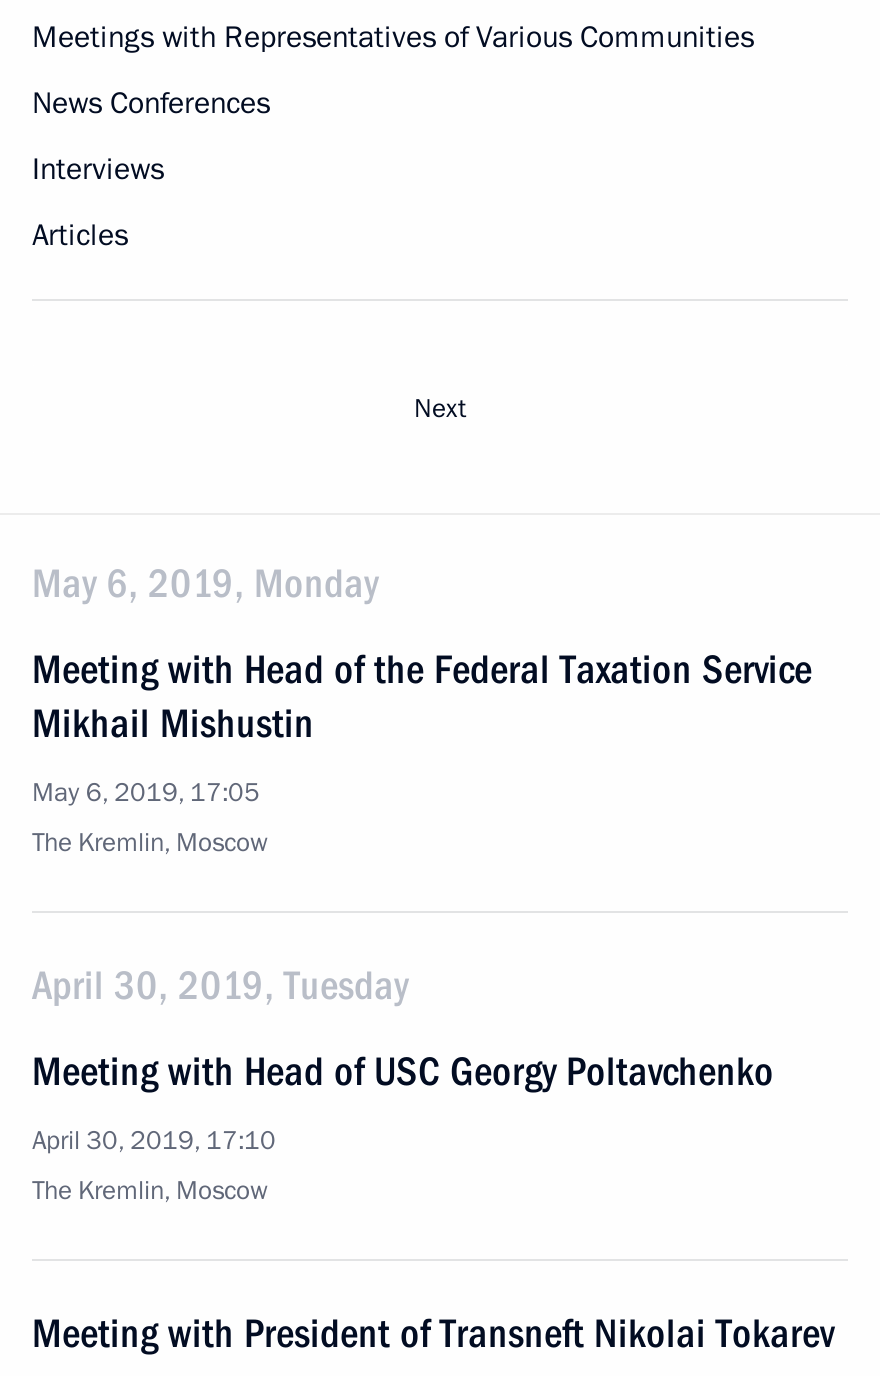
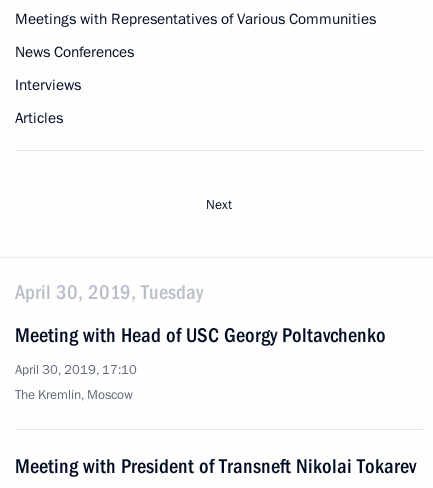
- May 6, 2019, Monday
- Meeting with Head of the Federal Taxation Service
- Mikhail Mishustin
- May 6, 2019, 17:05
- The Kremlin, Moscow
